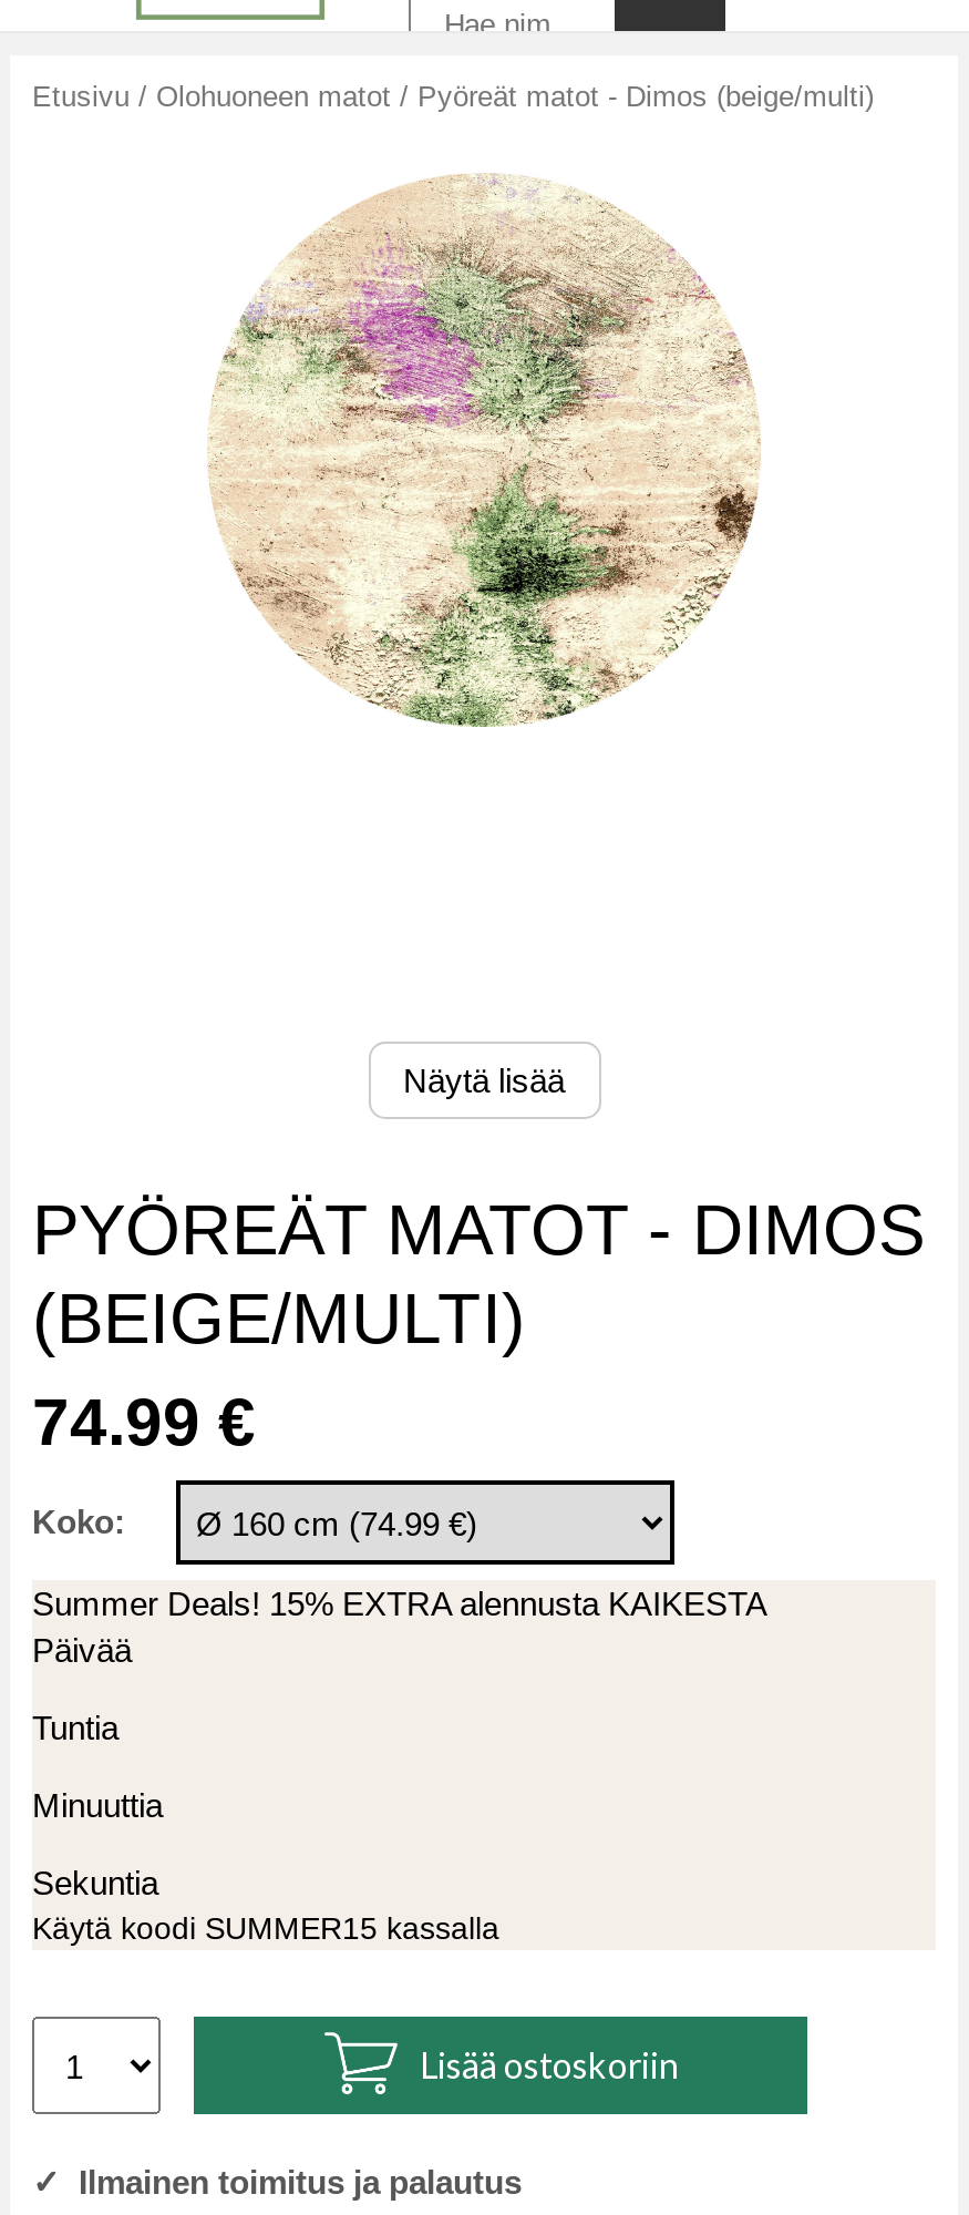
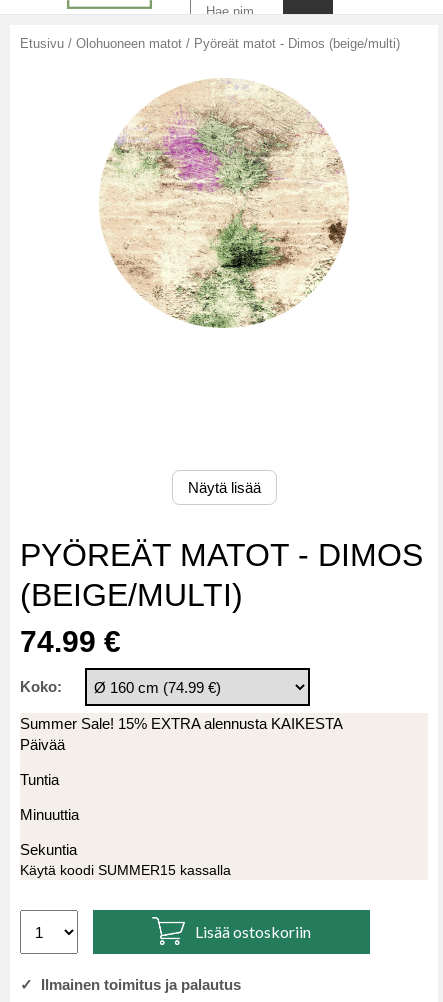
- Summer Deals! 15% EXTRA alennusta KAIKESTA
+ Summer Sale! 15% EXTRA alennusta KAIKESTA
